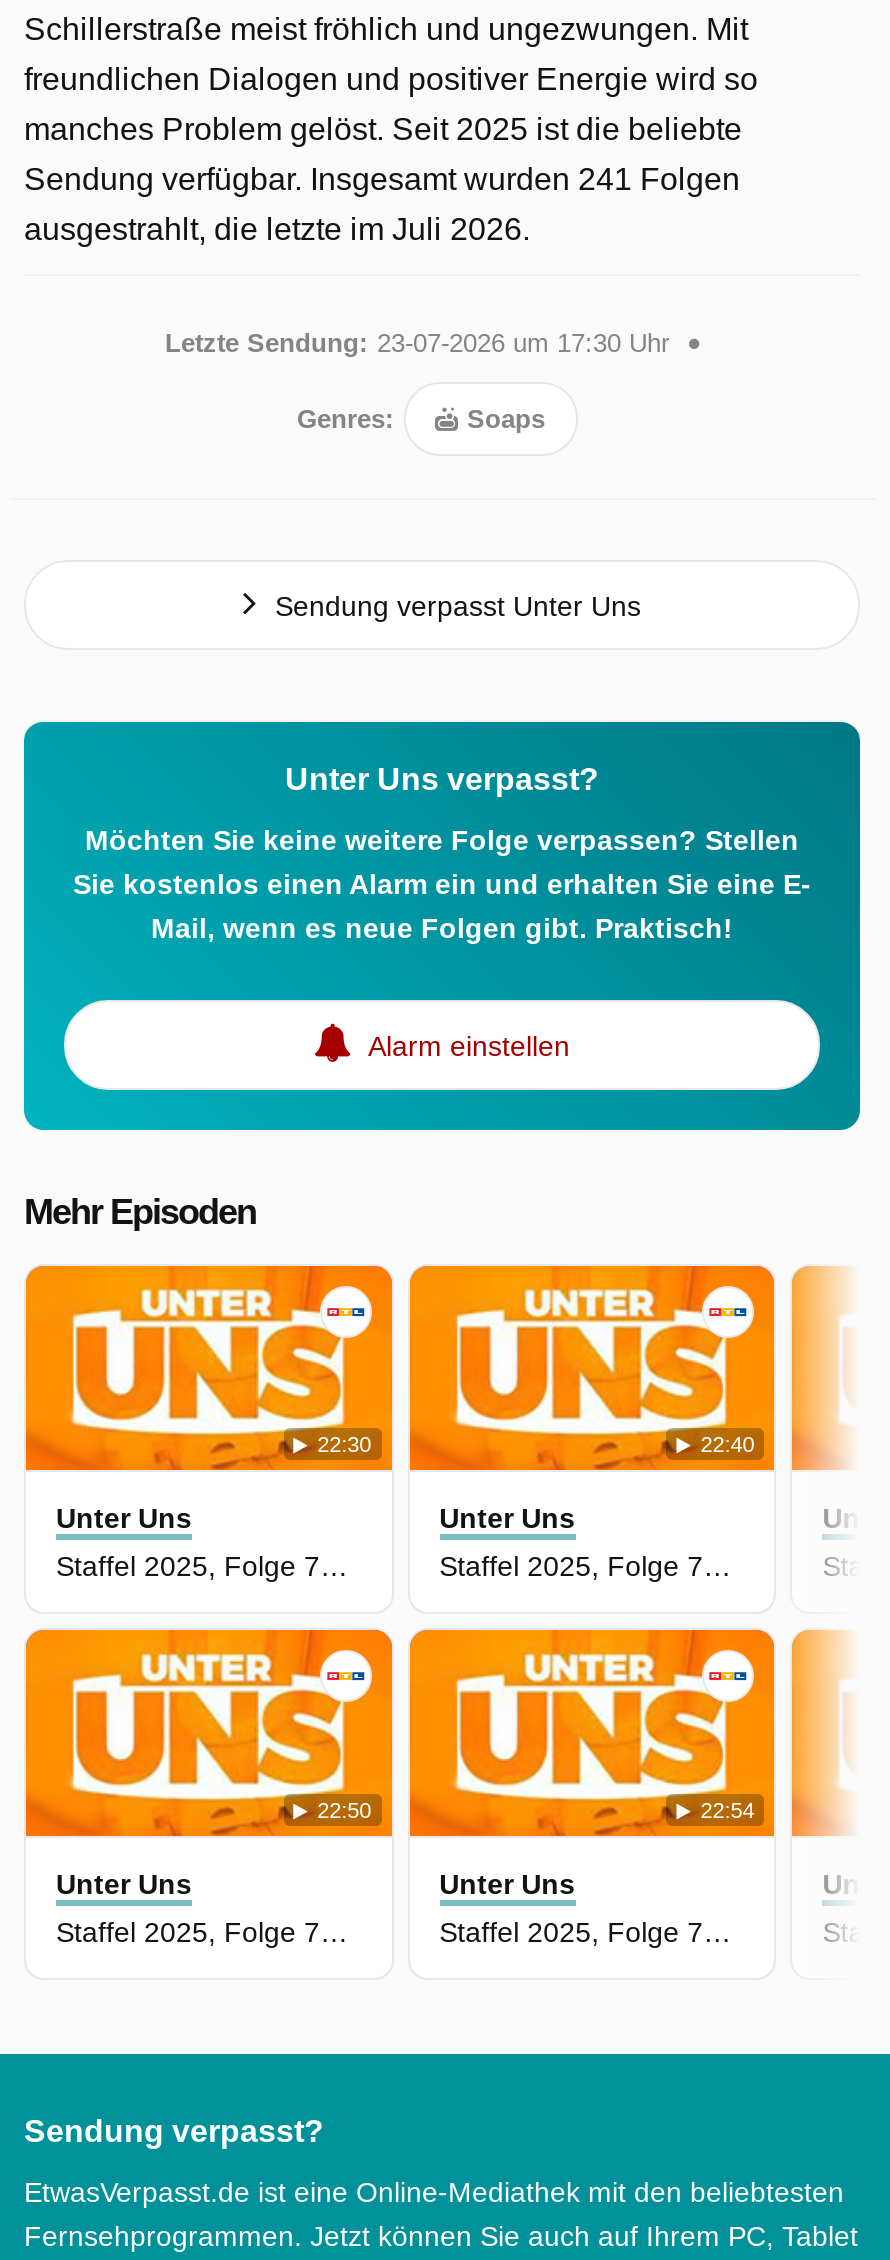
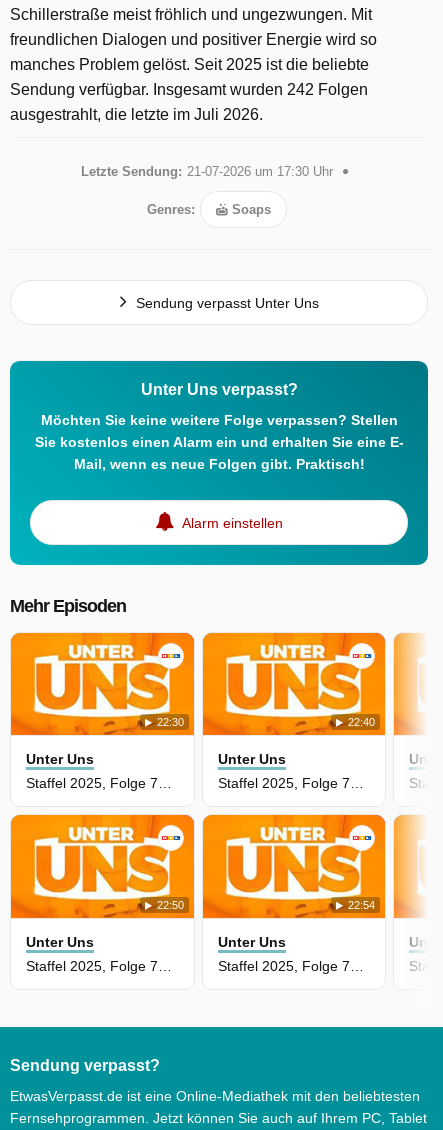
- Sendung verfügbar. Insgesamt wurden 241 Folgen
+ Sendung verfügbar. Insgesamt wurden 242 Folgen

- Letzte Sendung: 23-07-2026 um 17:30 Uhr
+ Letzte Sendung: 21-07-2026 um 17:30 Uhr
